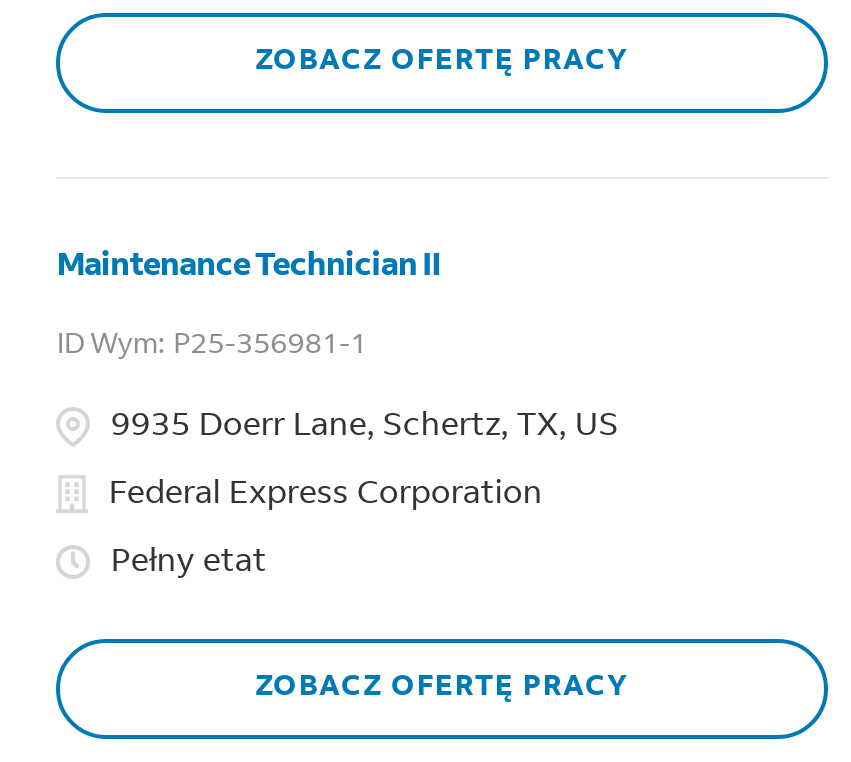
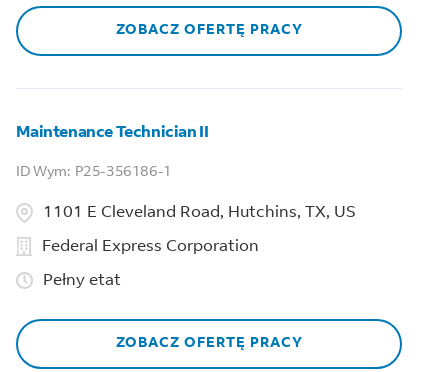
- P25-356981-1
+ P25-356186-1

- 9935 Doerr Lane, Schertz, TX, US
+ 1101 E Cleveland Road, Hutchins, TX, US
